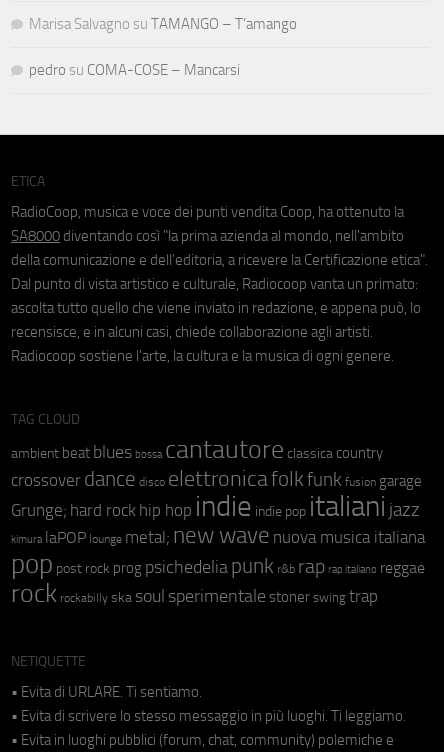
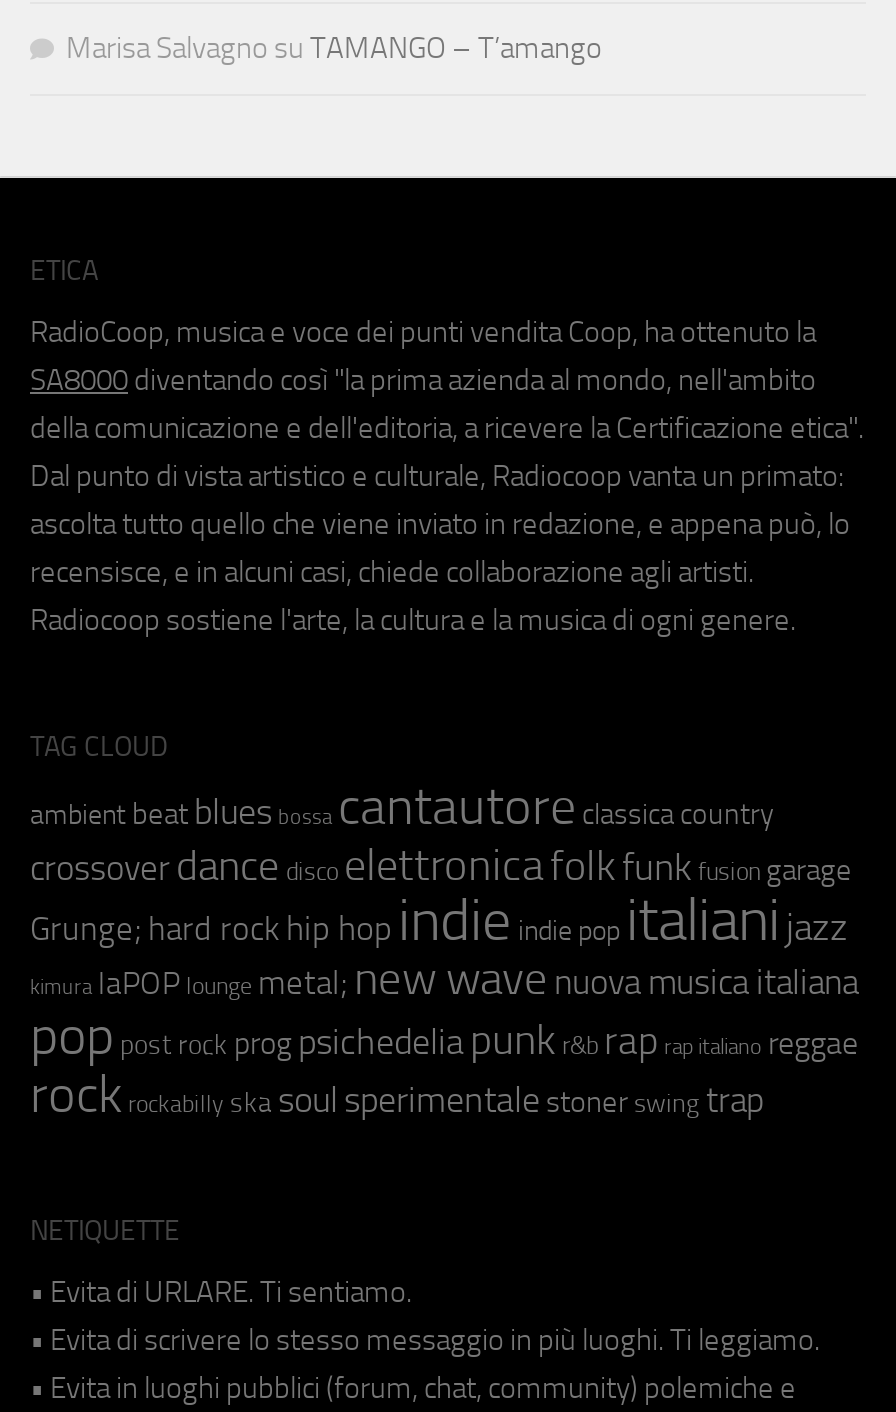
- pedro su COMA-COSE – Mancarsi
